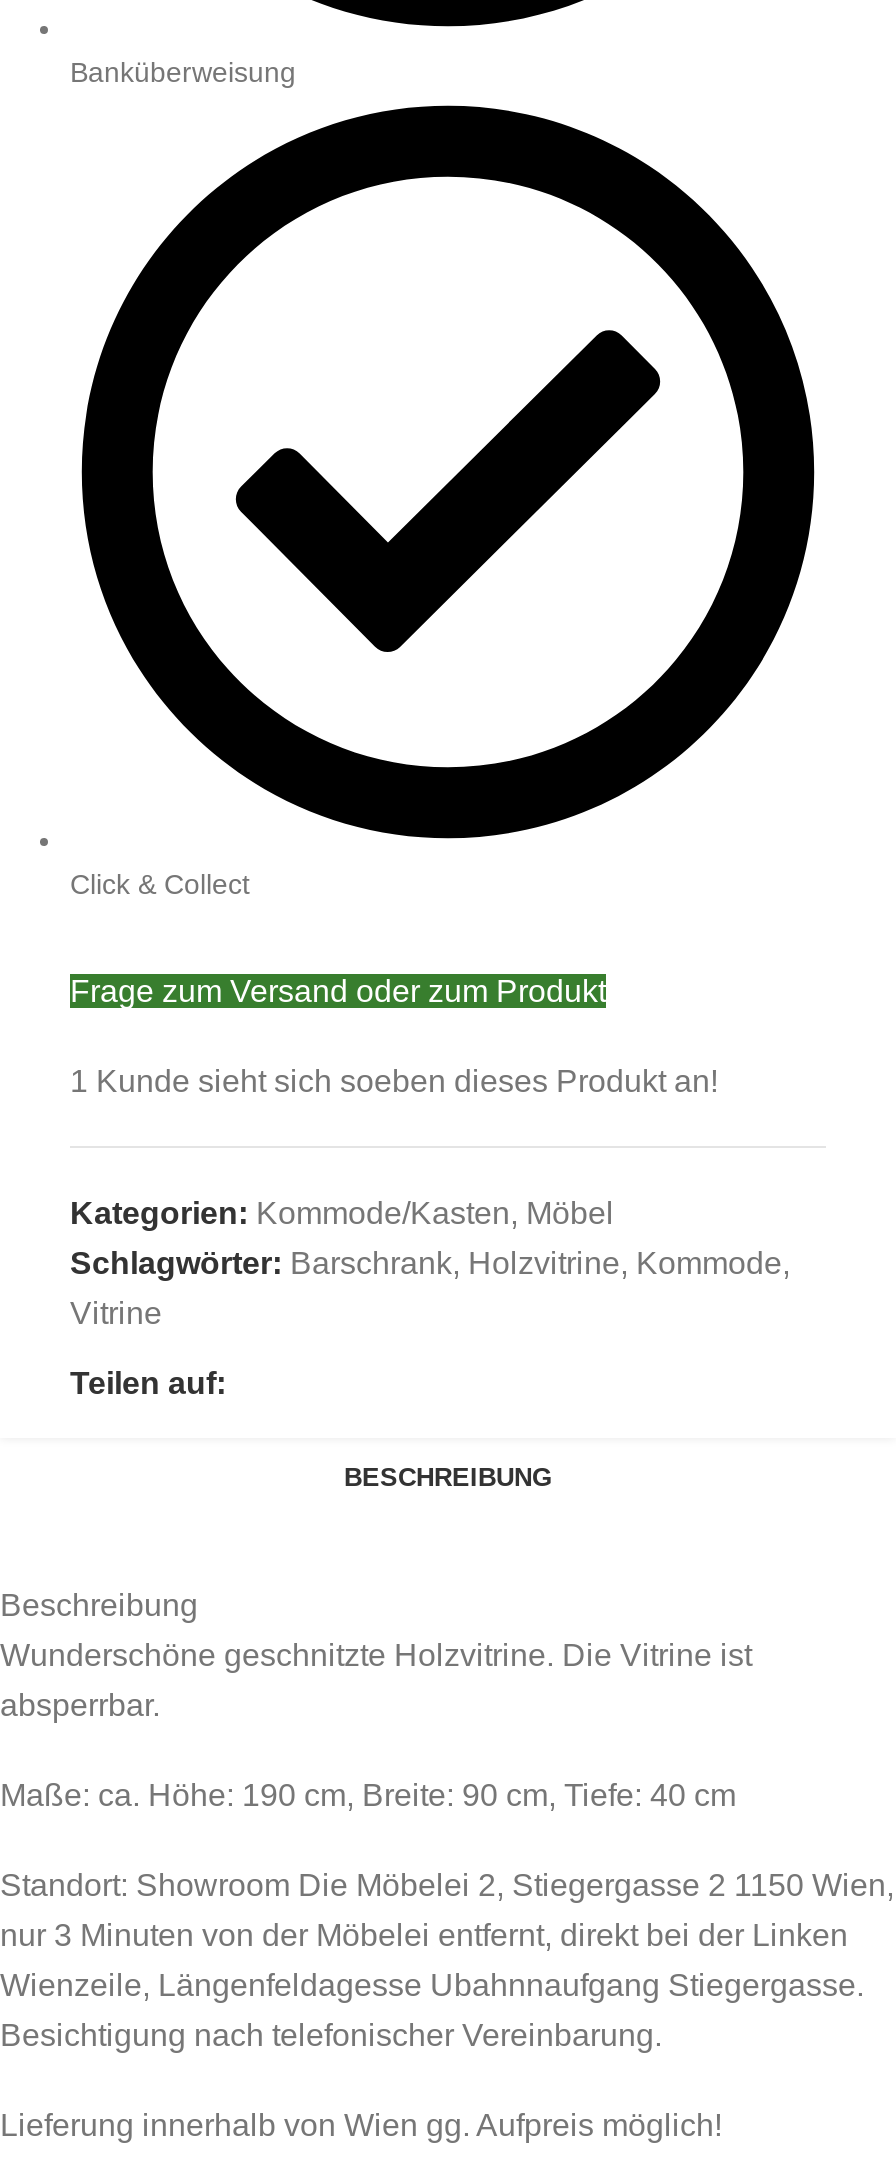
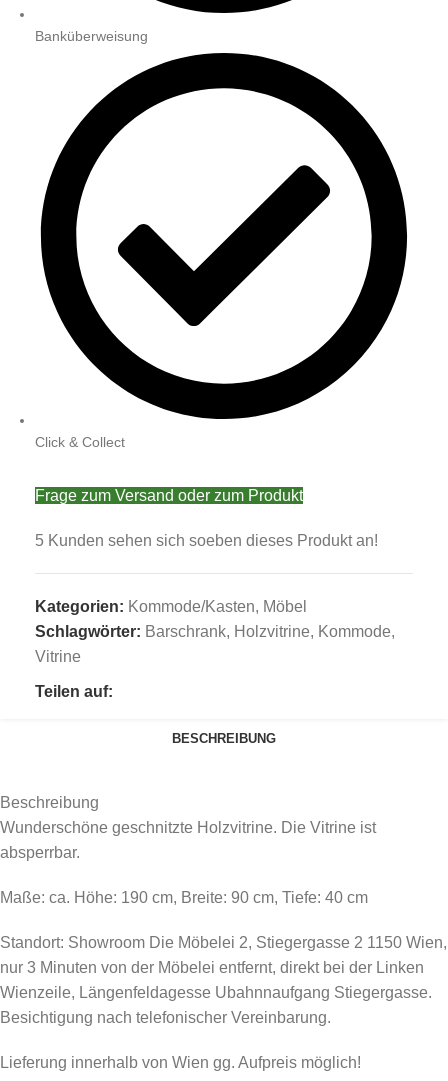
- 1 Kunde sieht sich soeben dieses Produkt an!
+ 5 Kunden sehen sich soeben dieses Produkt an!
